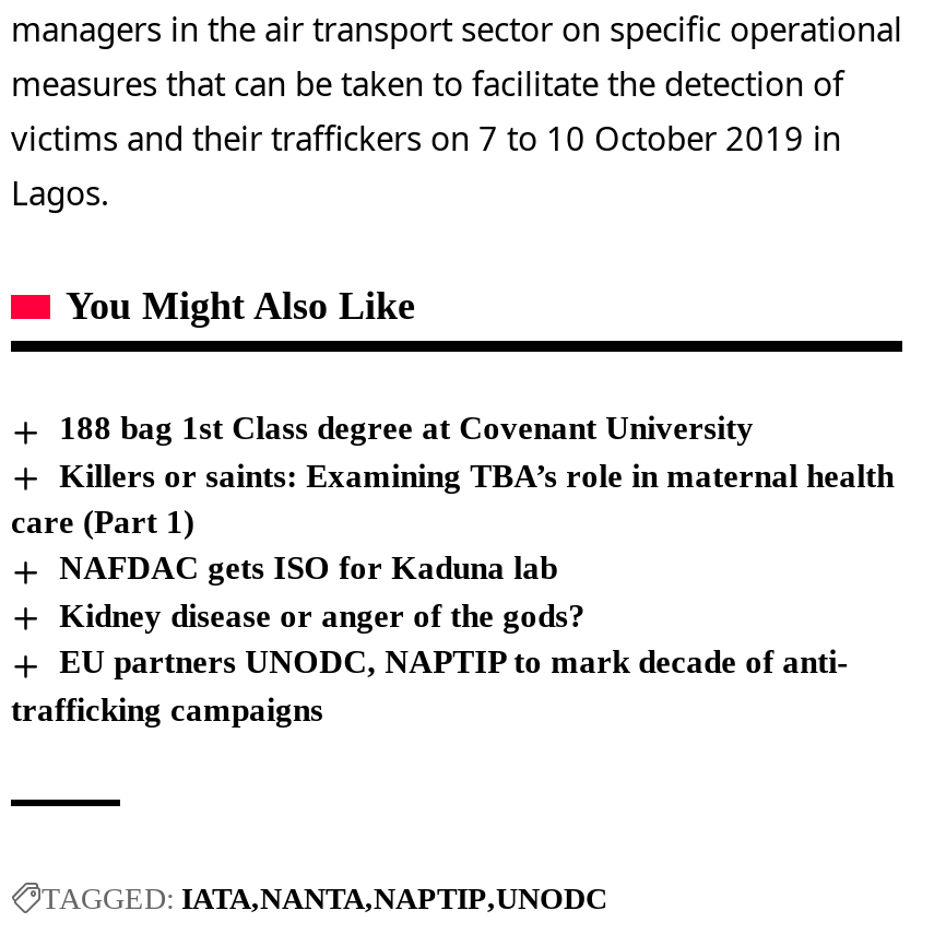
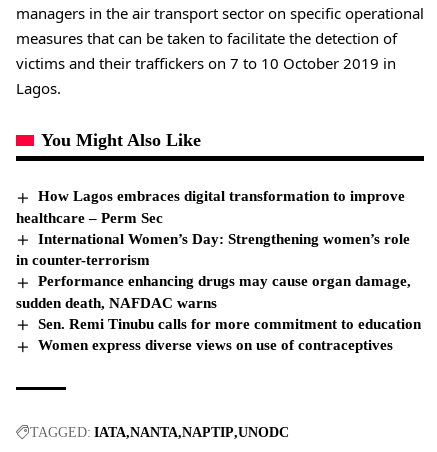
- 188 bag 1st Class degree at Covenant University
- Killers or saints: Examining TBA’s role in maternal health
- care (Part 1)
- NAFDAC gets ISO for Kaduna lab
- Kidney disease or anger of the gods?
- EU partners UNODC, NAPTIP to mark decade of anti-
- trafficking campaigns
+ How Lagos embraces digital transformation to improve
+ healthcare – Perm Sec
+ International Women’s Day: Strengthening women’s role
+ in counter-terrorism
+ Performance enhancing drugs may cause organ damage,
+ sudden death, NAFDAC warns
+ Sen. Remi Tinubu calls for more commitment to education
+ Women express diverse views on use of contraceptives
